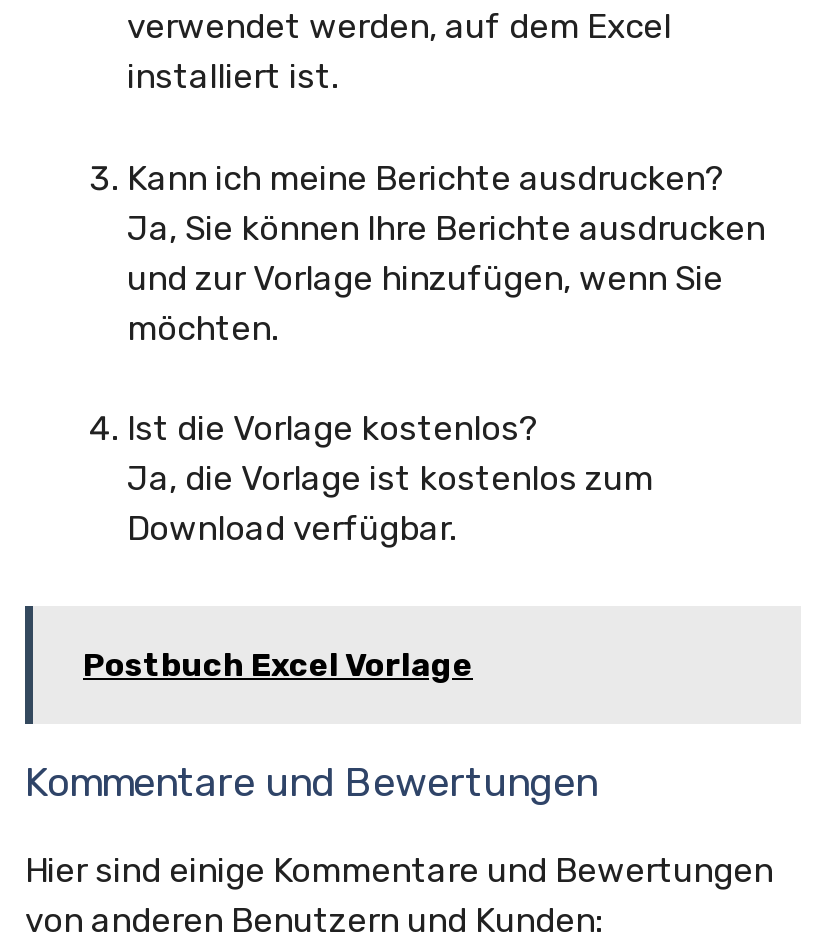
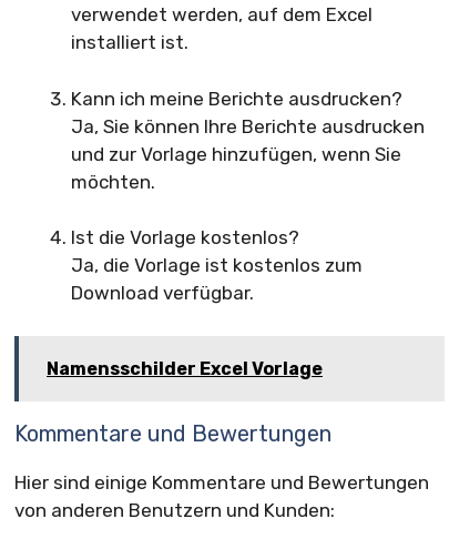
- Postbuch Excel Vorlage
+ Namensschilder Excel Vorlage
